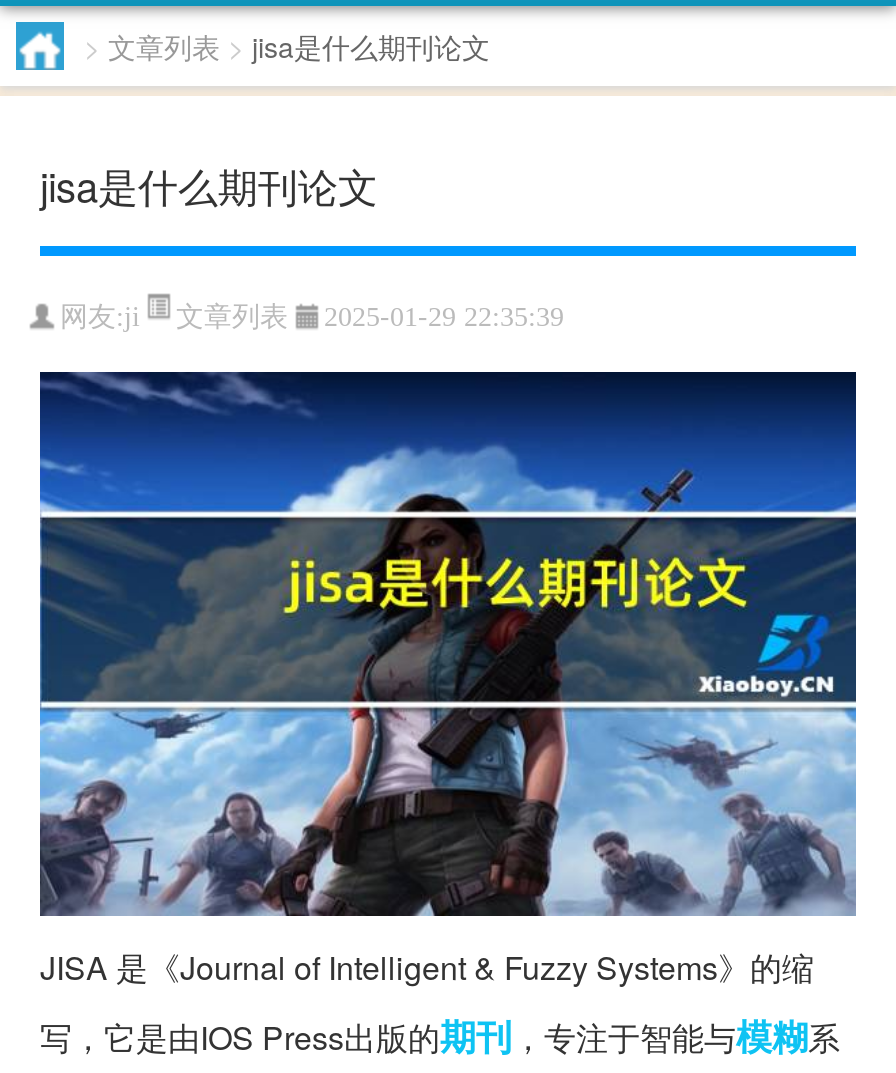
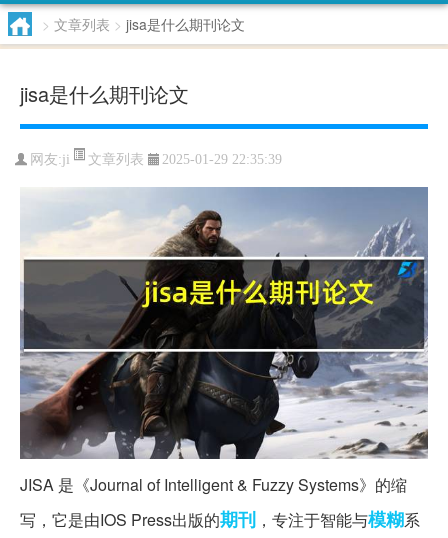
- [image]
+ [image]
